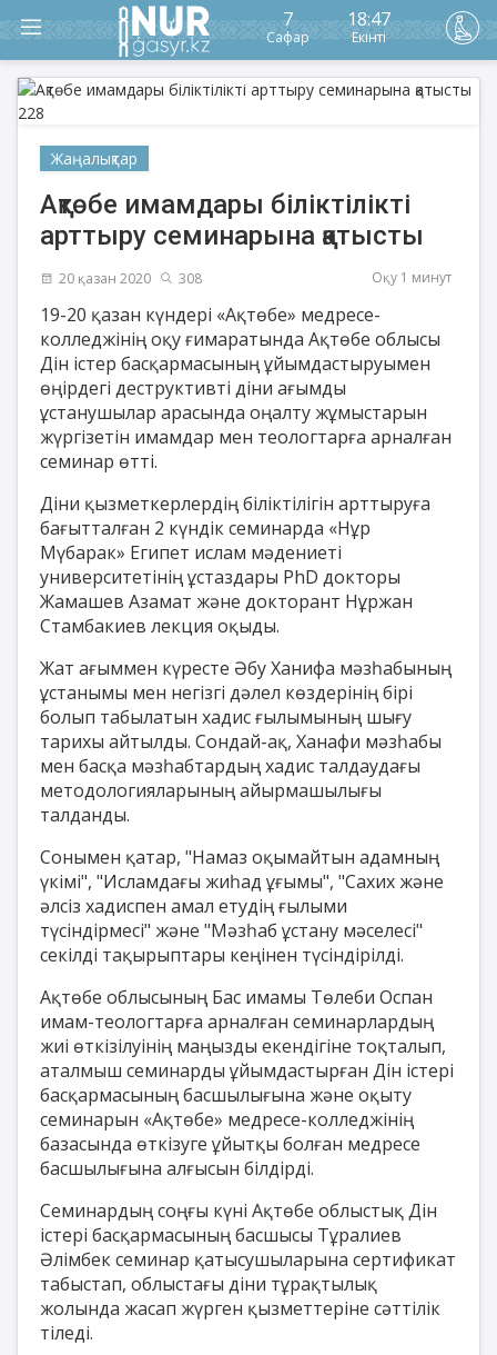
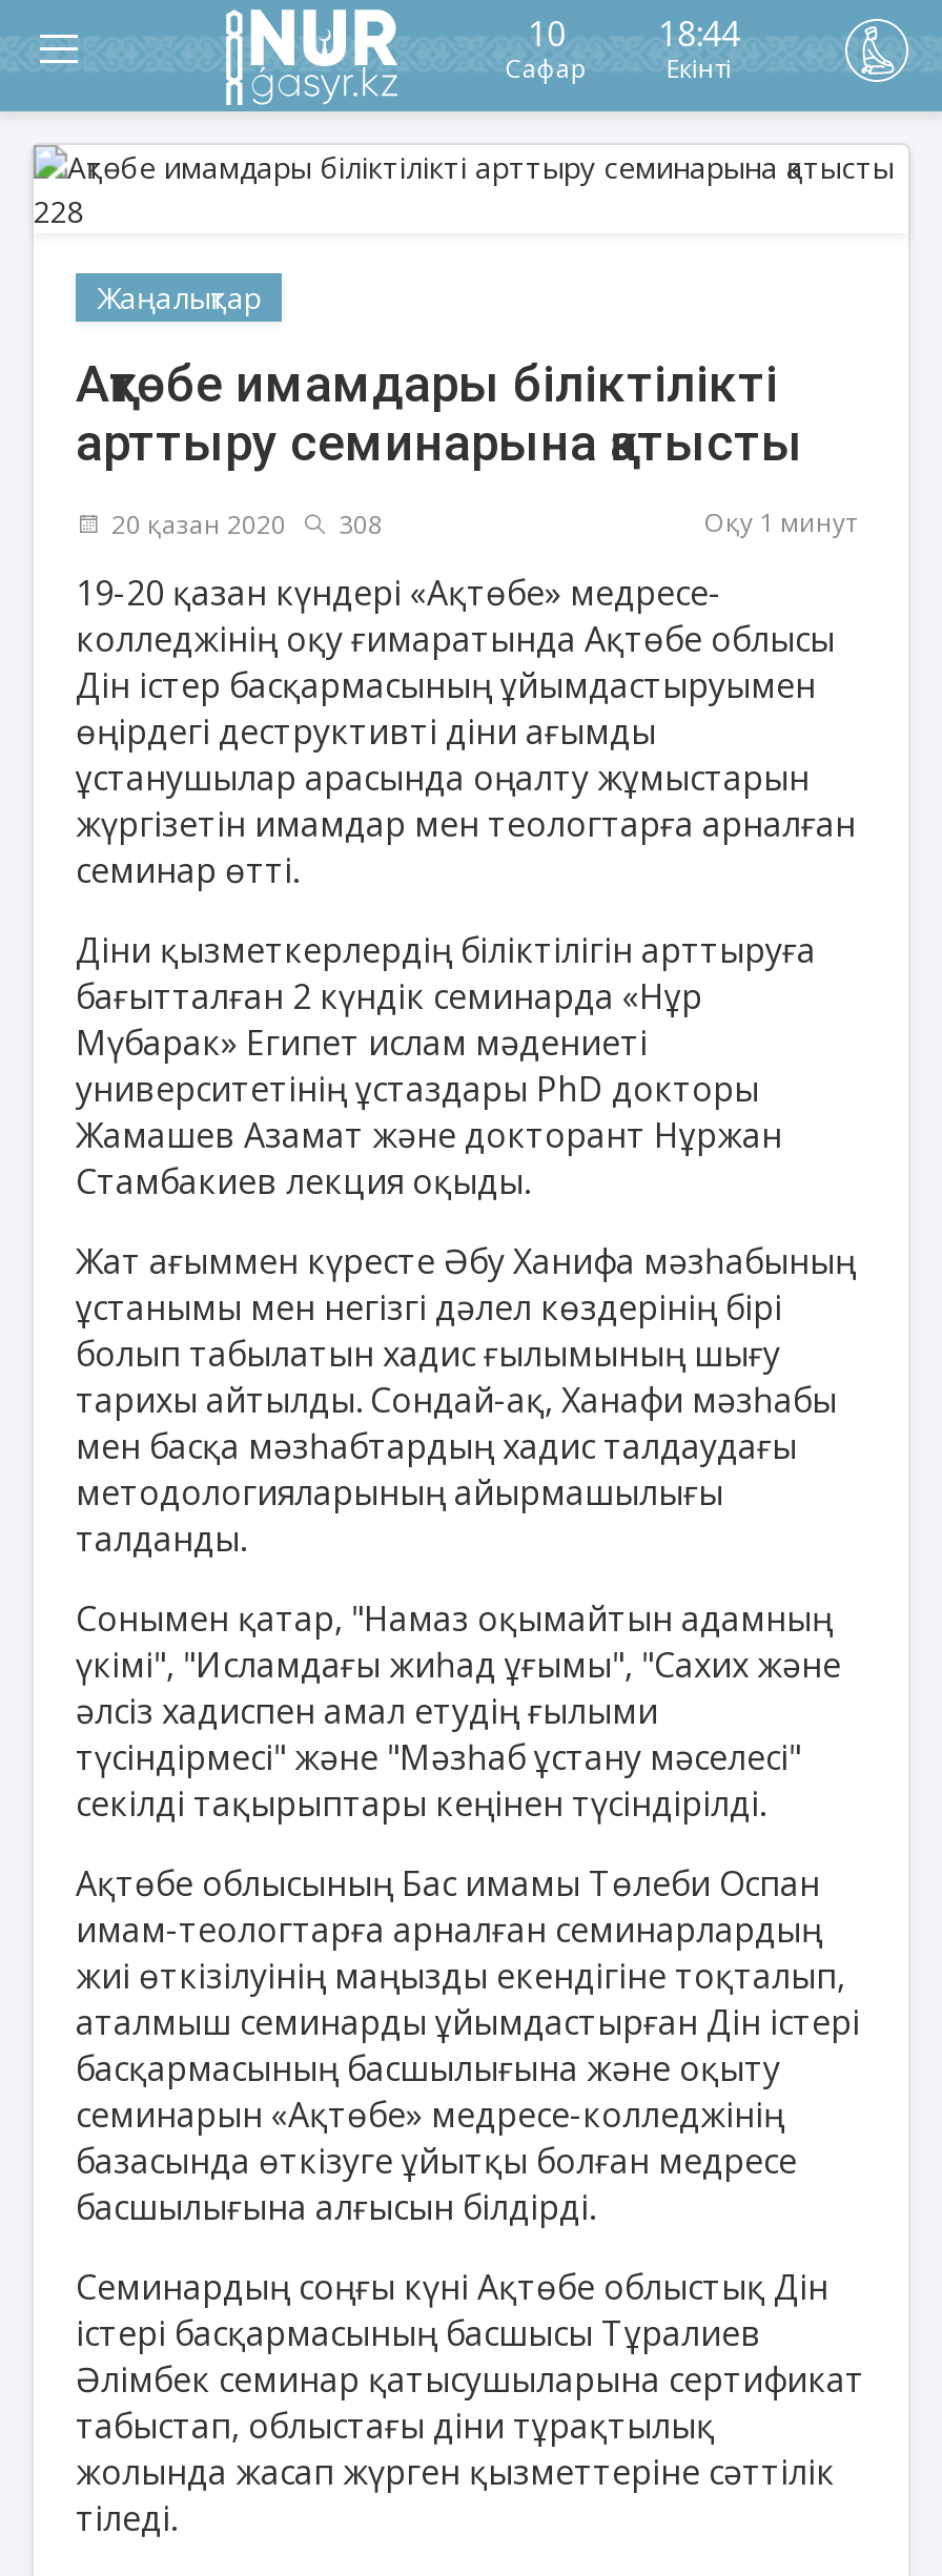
- 7
+ 10

- 18:47
+ 18:44
